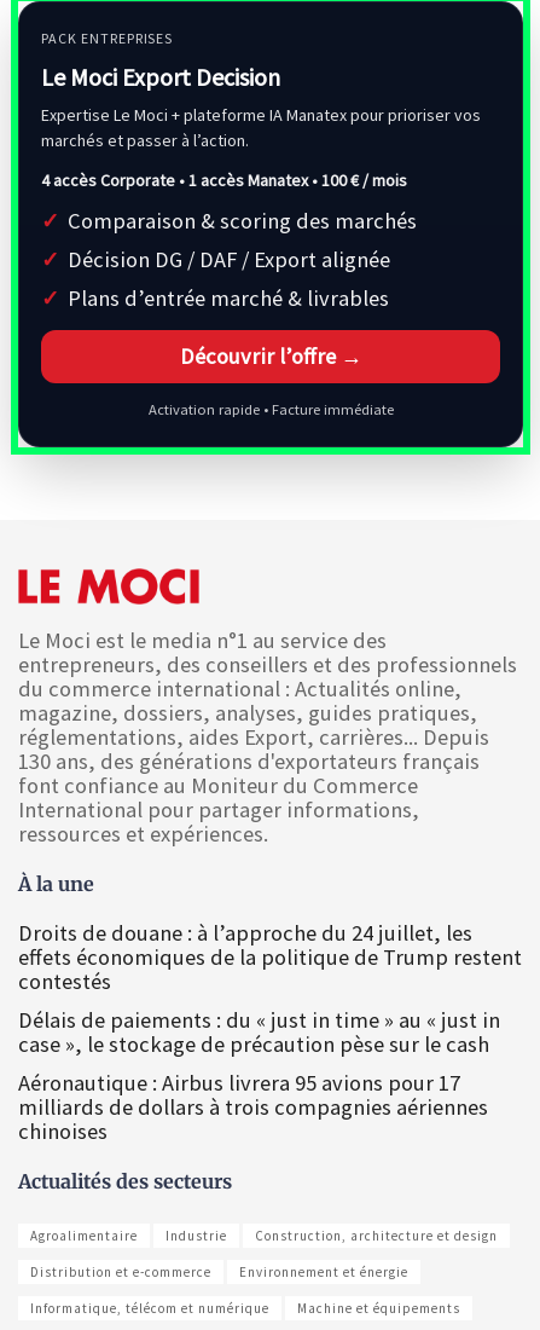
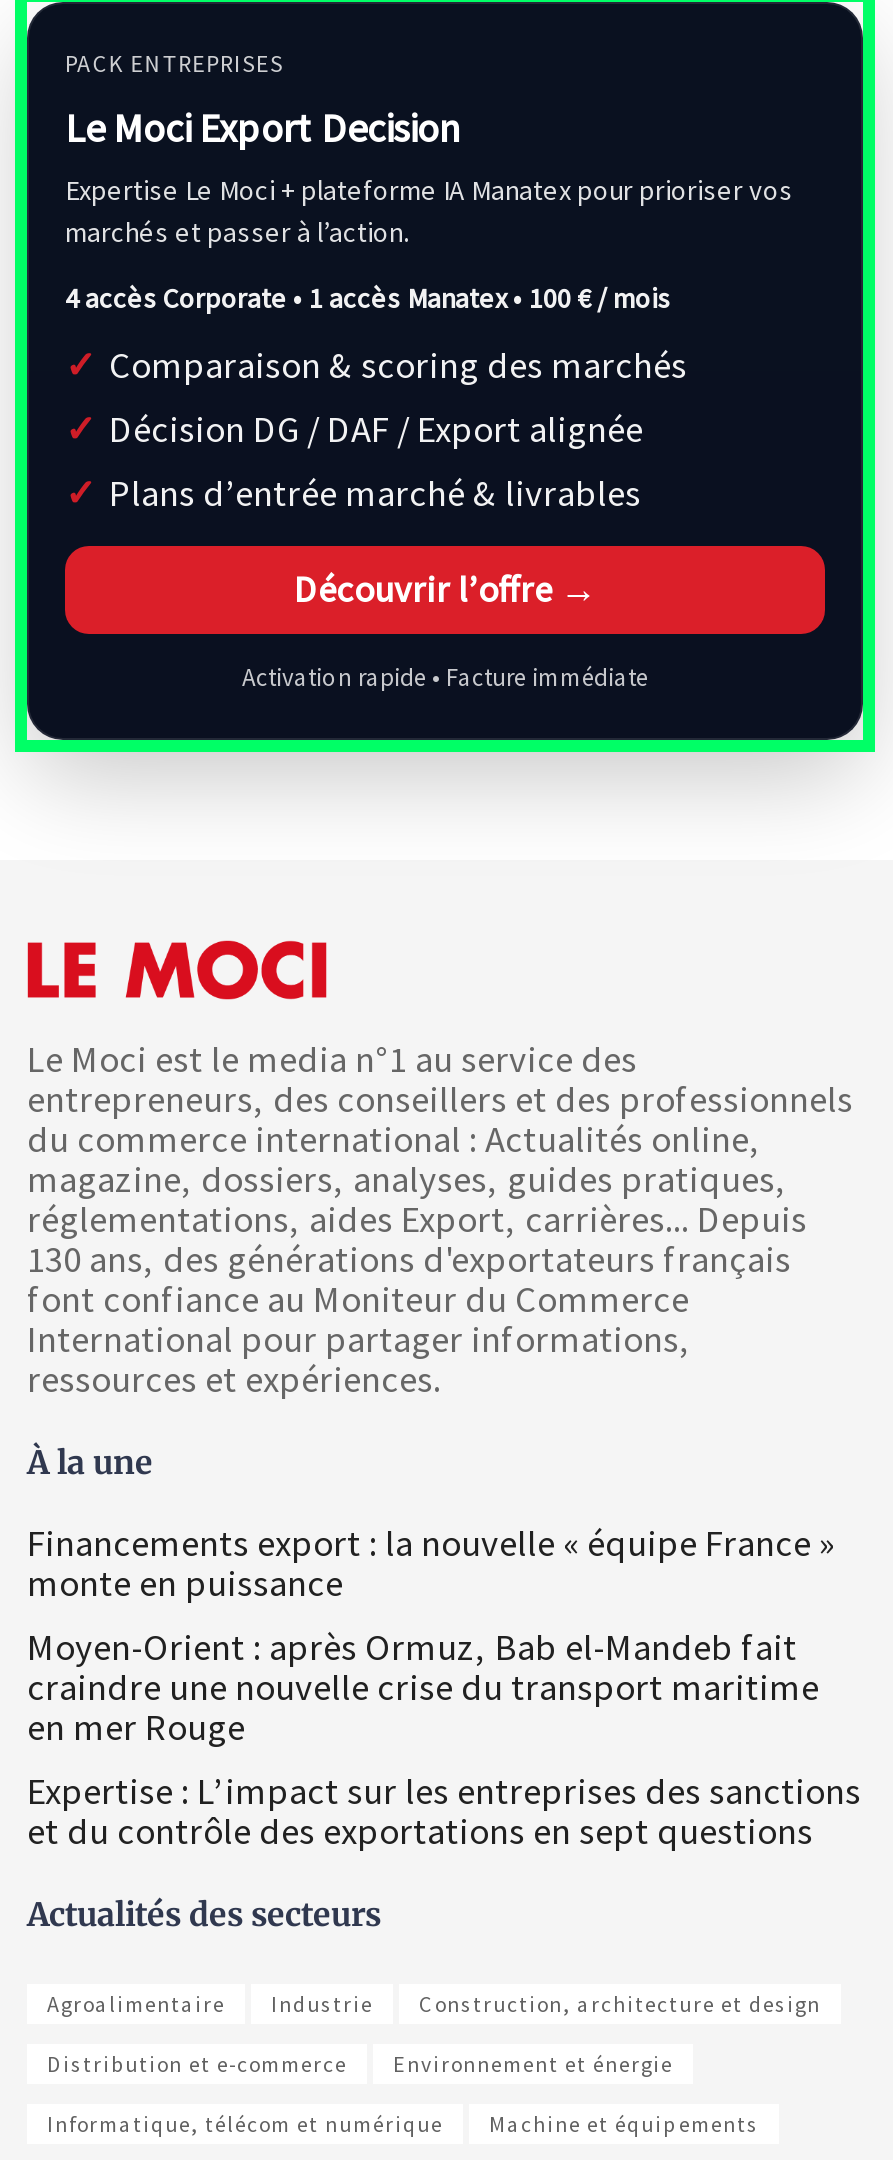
- Droits de douane : à l’approche du 24 juillet, les
- effets économiques de la politique de Trump restent
- contestés
- Délais de paiements : du « just in time » au « just in
- case », le stockage de précaution pèse sur le cash
- Aéronautique : Airbus livrera 95 avions pour 17
- milliards de dollars à trois compagnies aériennes
- chinoises
+ Financements export : la nouvelle « équipe France »
+ monte en puissance
+ Moyen-Orient : après Ormuz, Bab el-Mandeb fait
+ craindre une nouvelle crise du transport maritime
+ en mer Rouge
+ Expertise : L’impact sur les entreprises des sanctions
+ et du contrôle des exportations en sept questions
